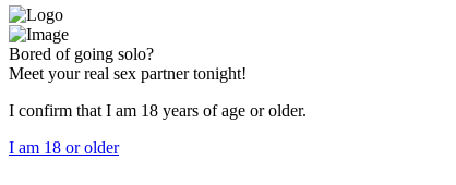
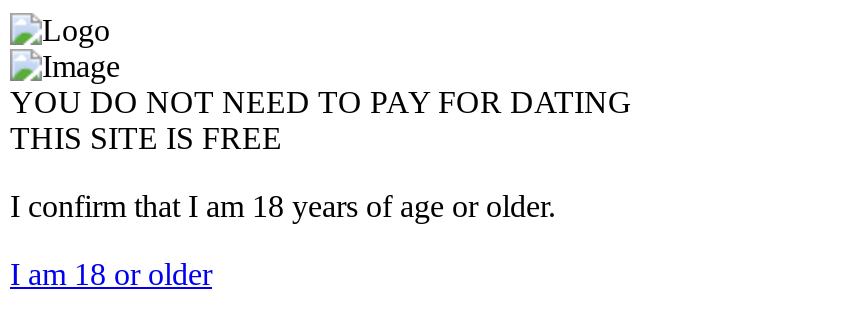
- Bored of going solo?
- Meet your real sex partner tonight!
+ YOU DO NOT NEED TO PAY FOR DATING
+ THIS SITE IS FREE
